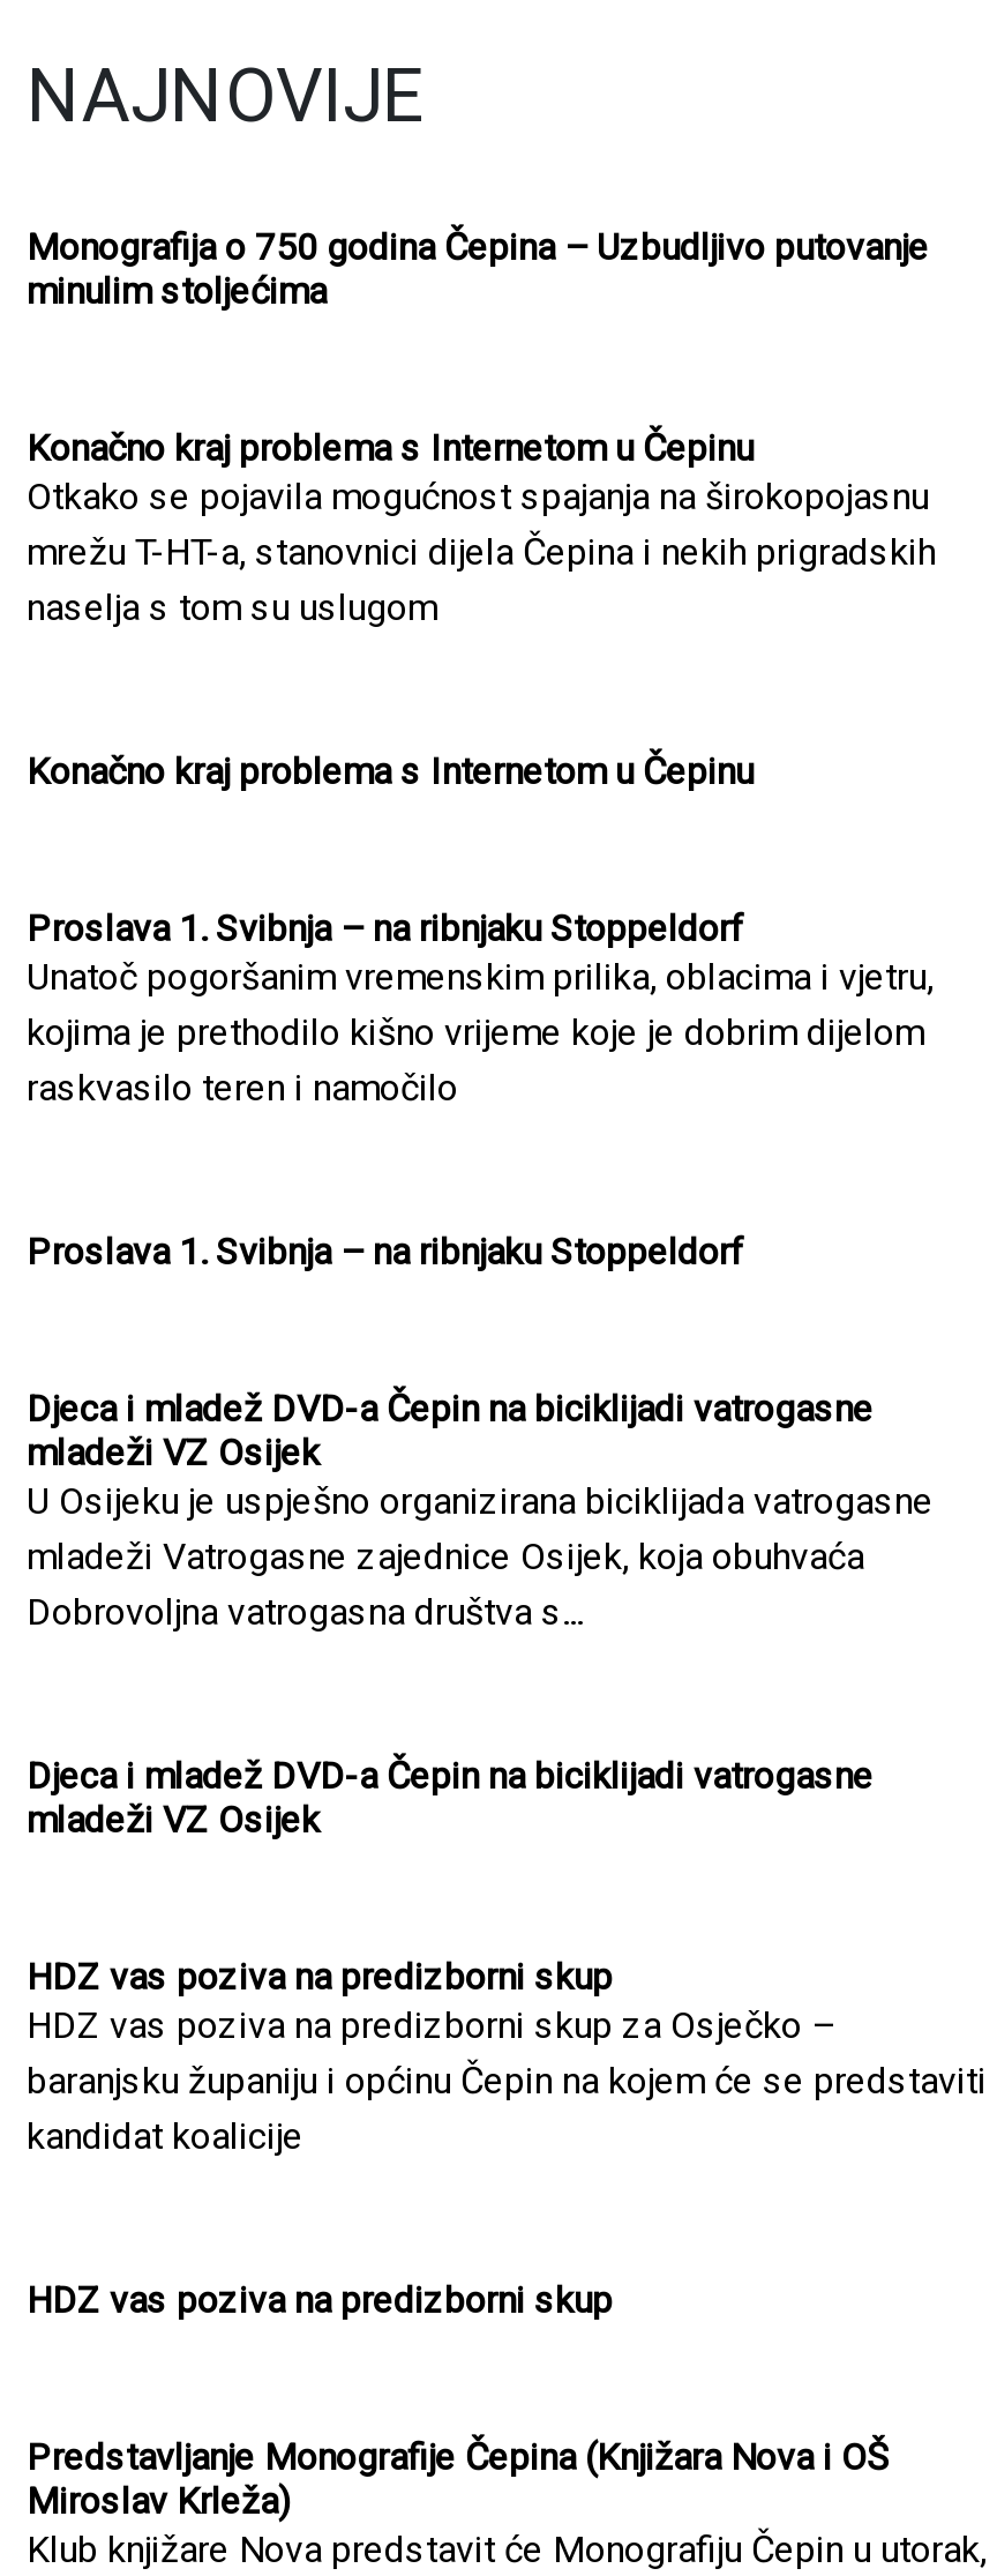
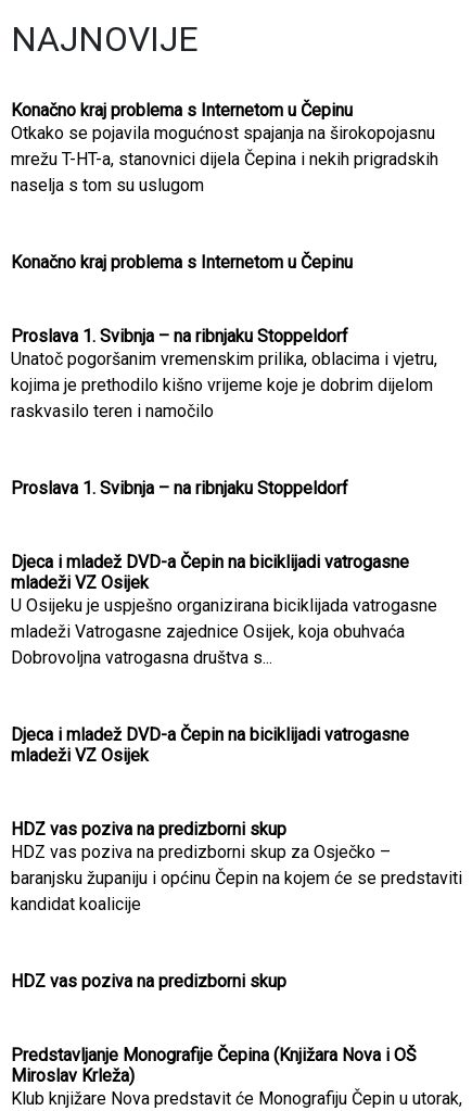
- Monografija o 750 godina Čepina – Uzbudljivo putovanje
- minulim stoljećima
